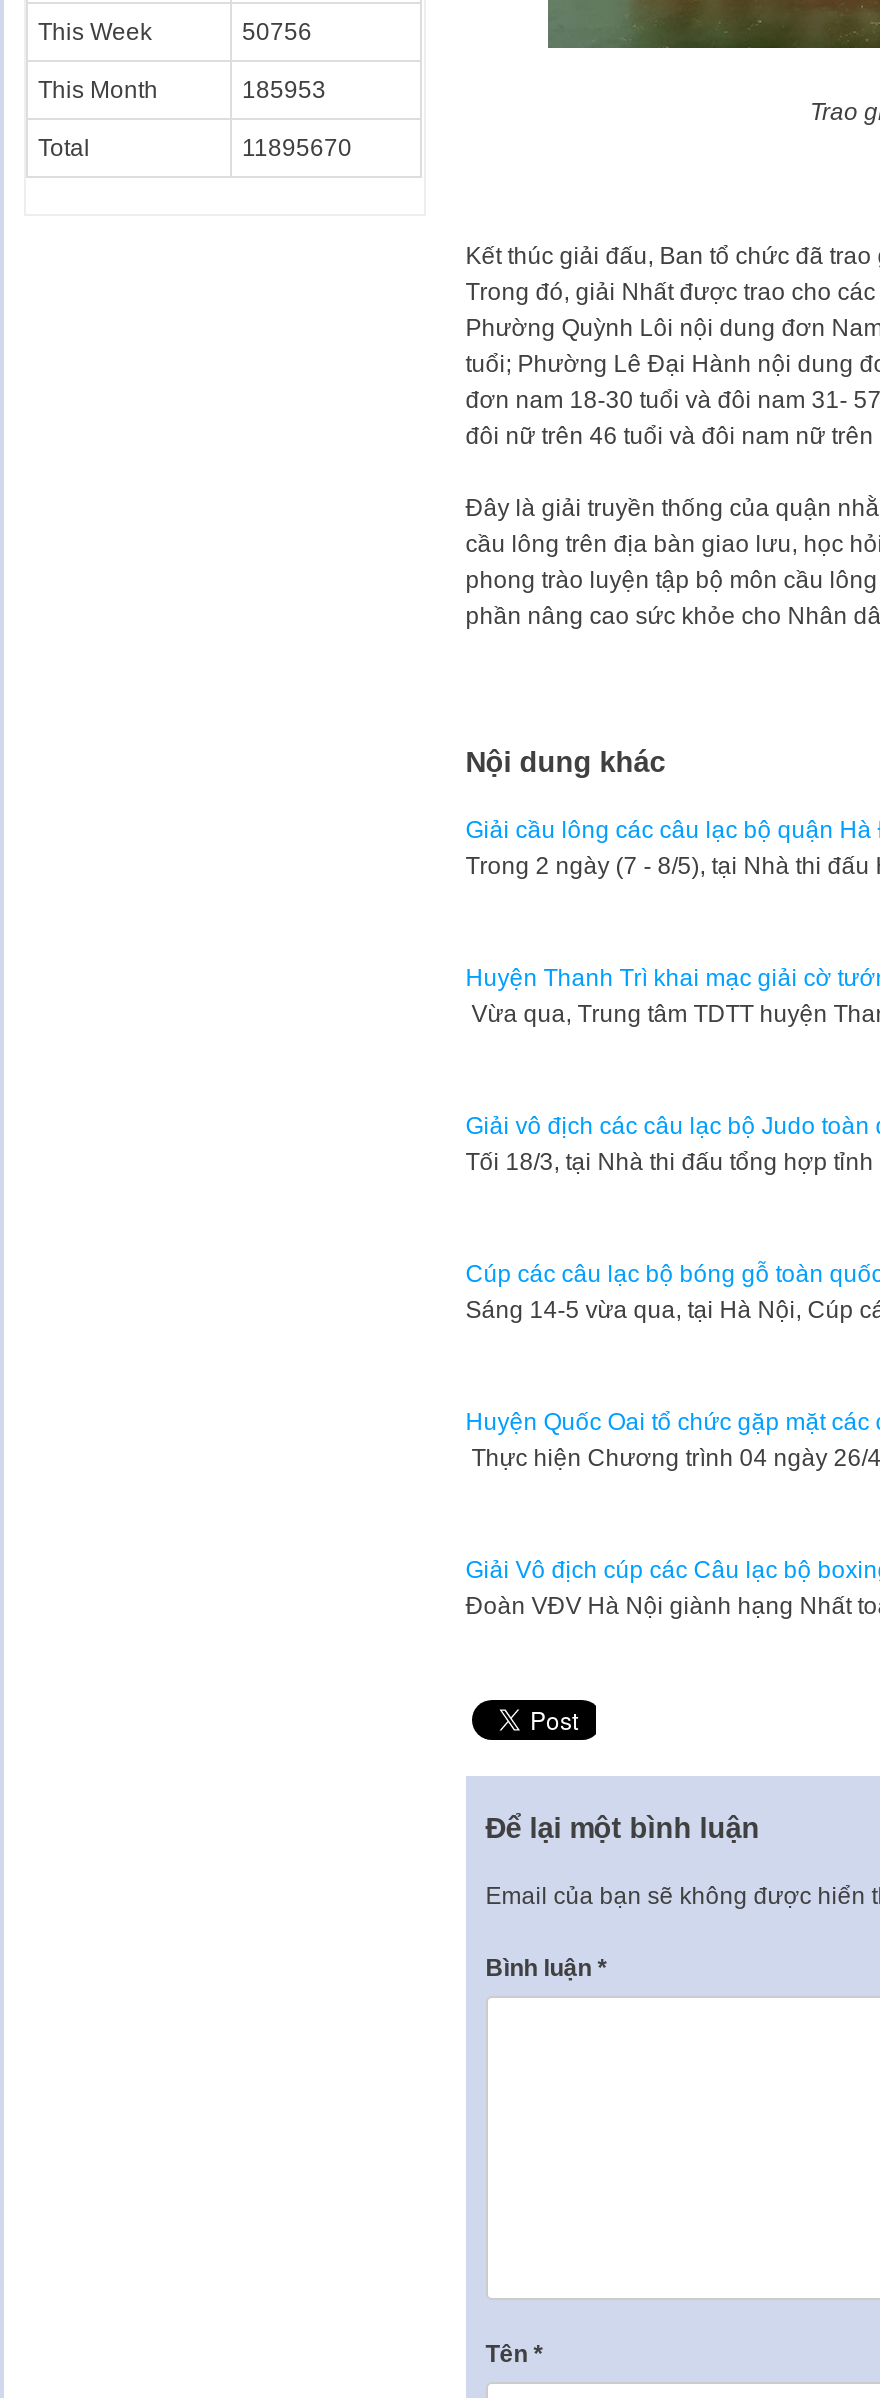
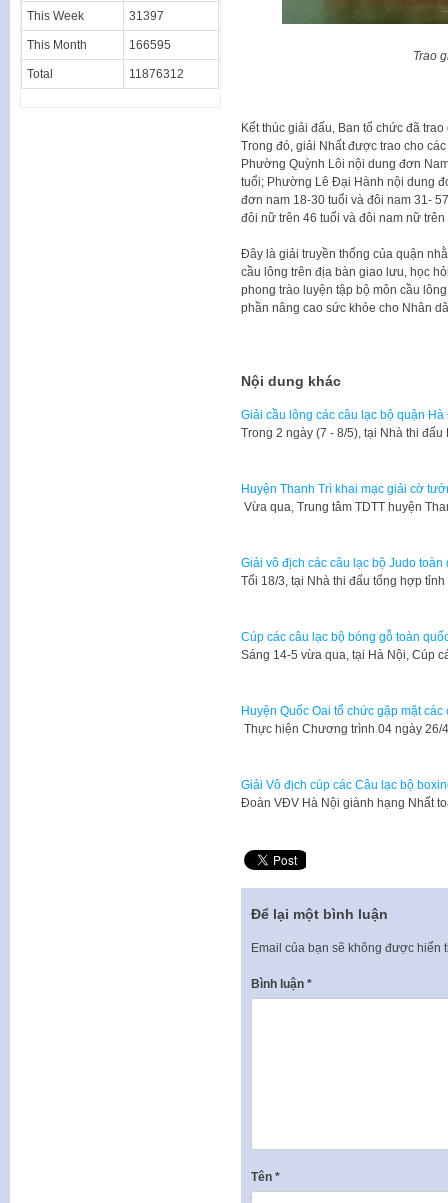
- 50756
+ 31397

- 185953
+ 166595

- 11895670
+ 11876312
